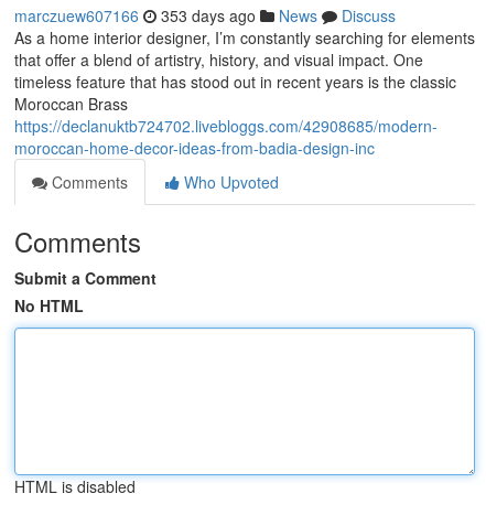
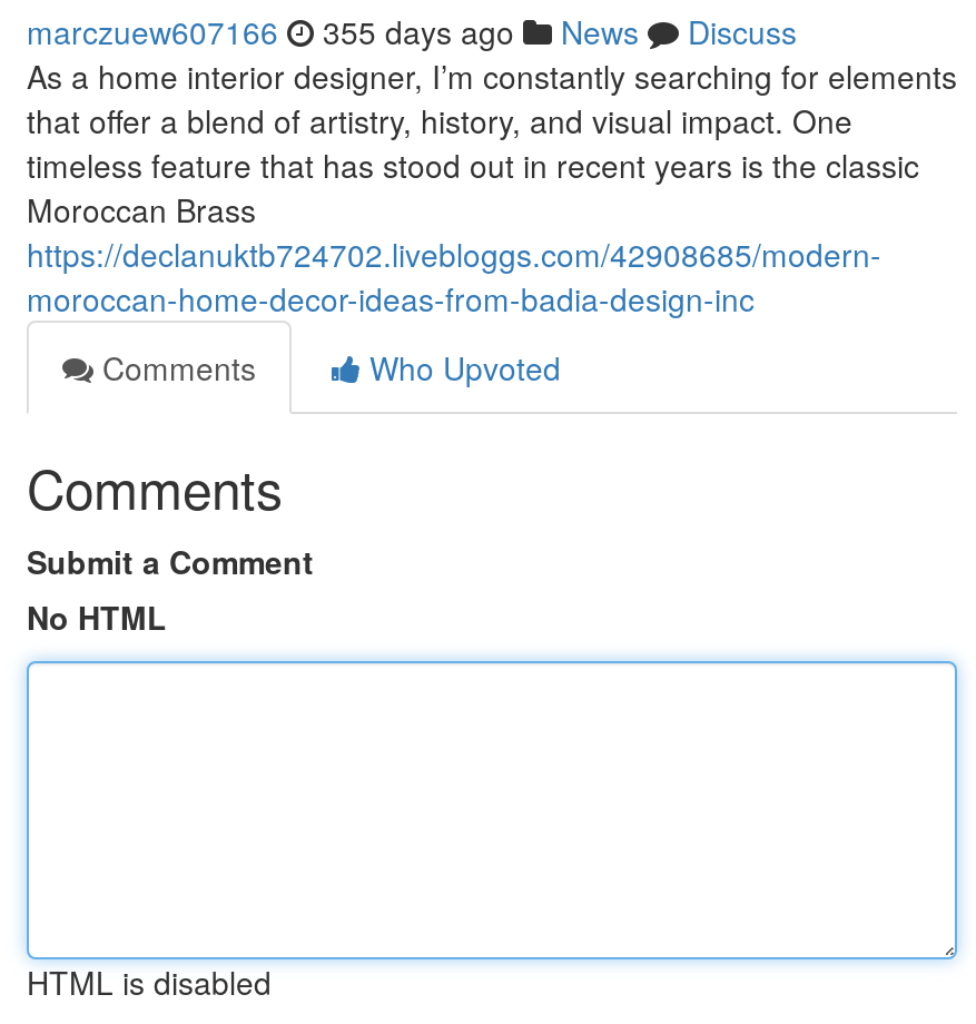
- marczuew607166 353 days ago News Discuss
+ marczuew607166 355 days ago News Discuss
